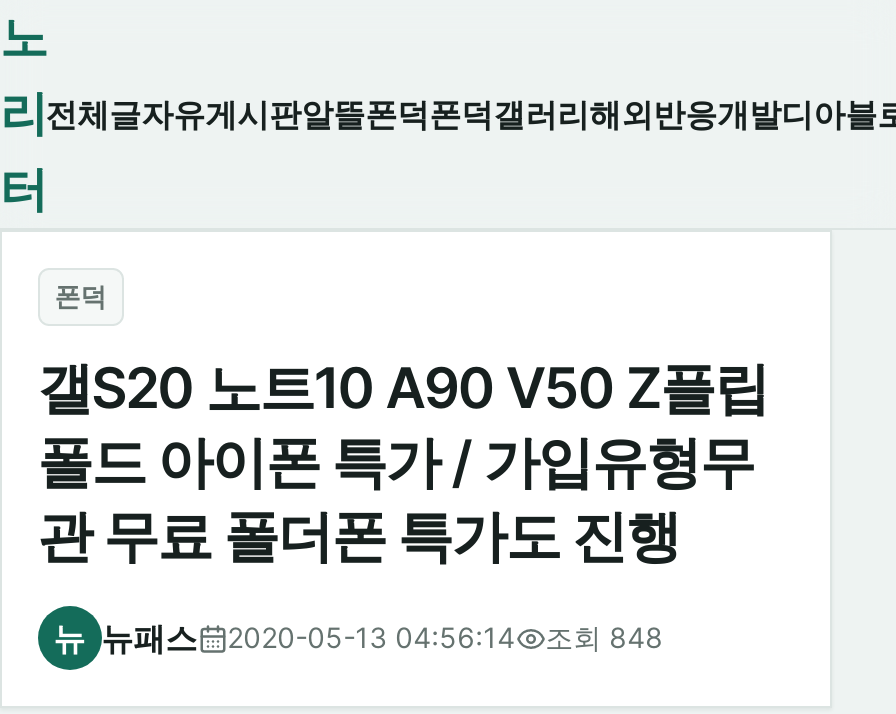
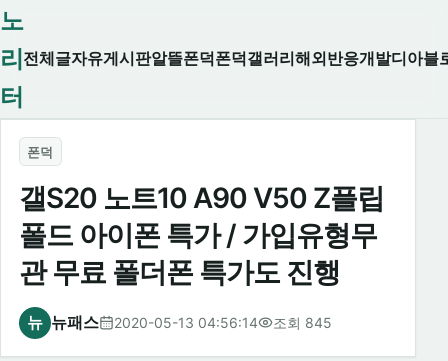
- 조회 848
+ 조회 845
